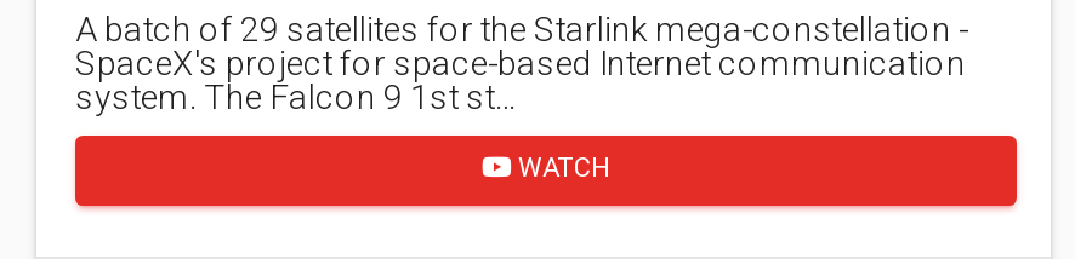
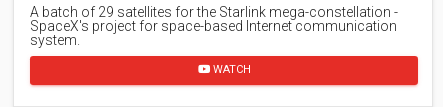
- system. The Falcon 9 1st st…
+ system.
